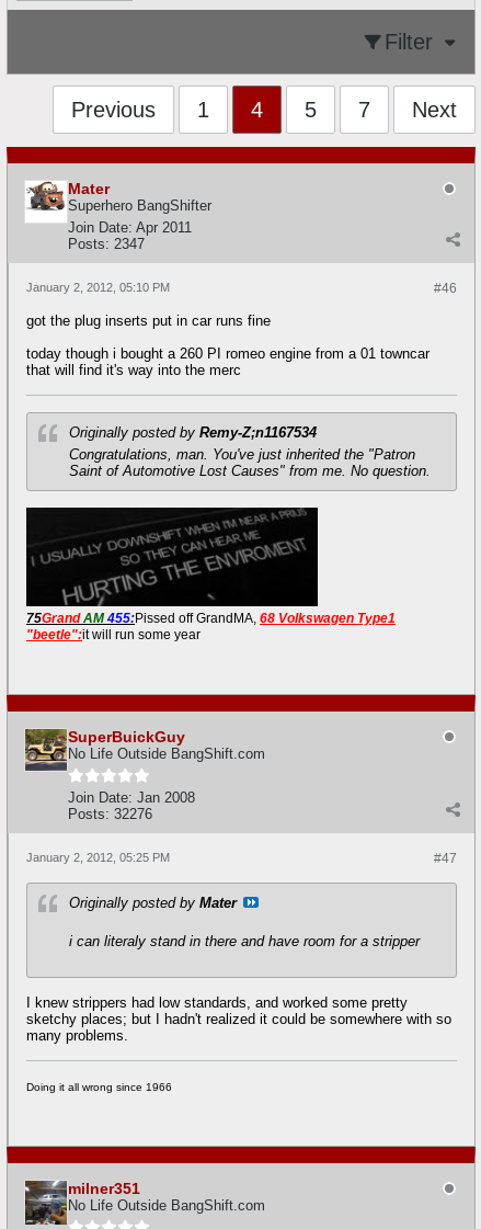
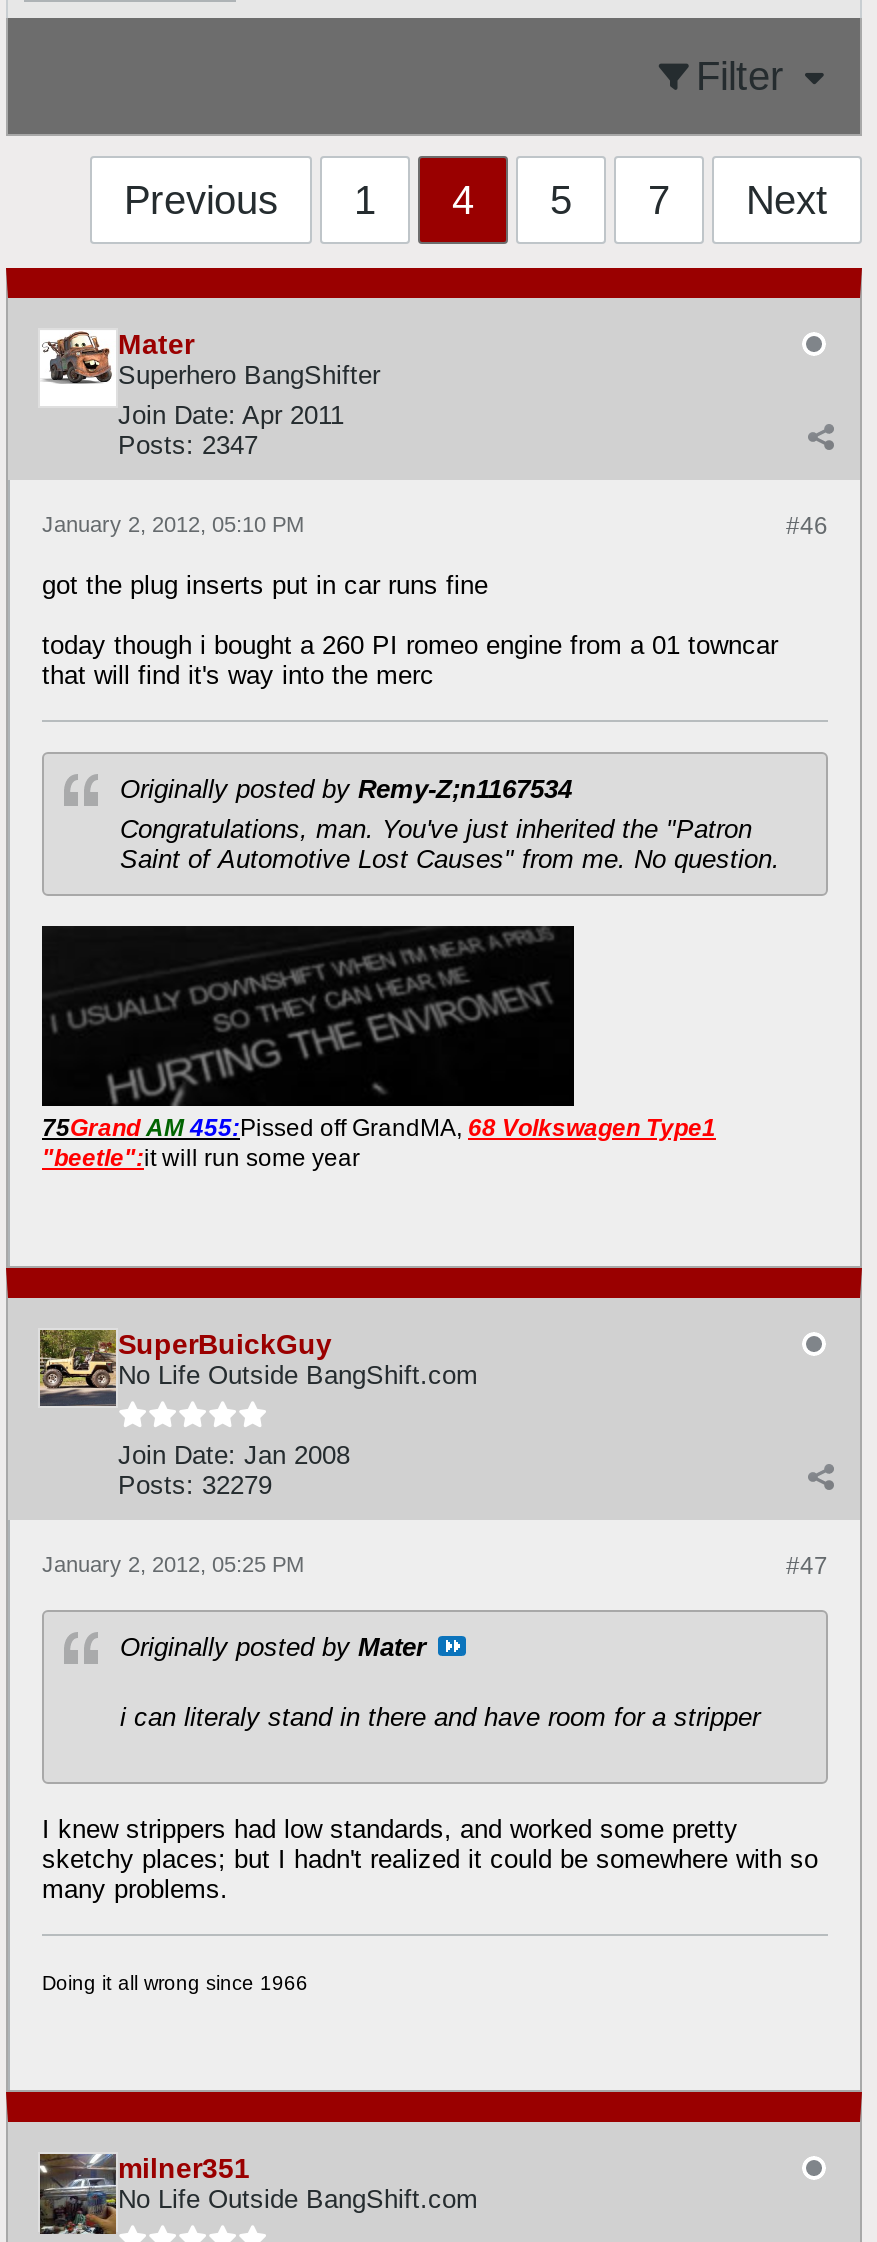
- Posts: 32276
+ Posts: 32279
